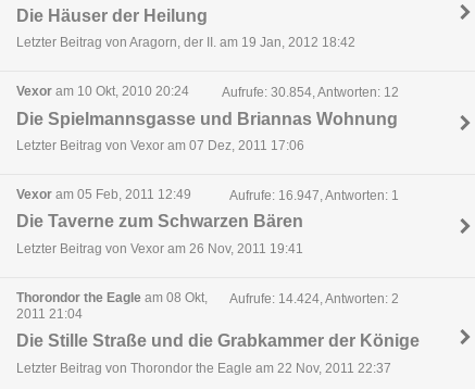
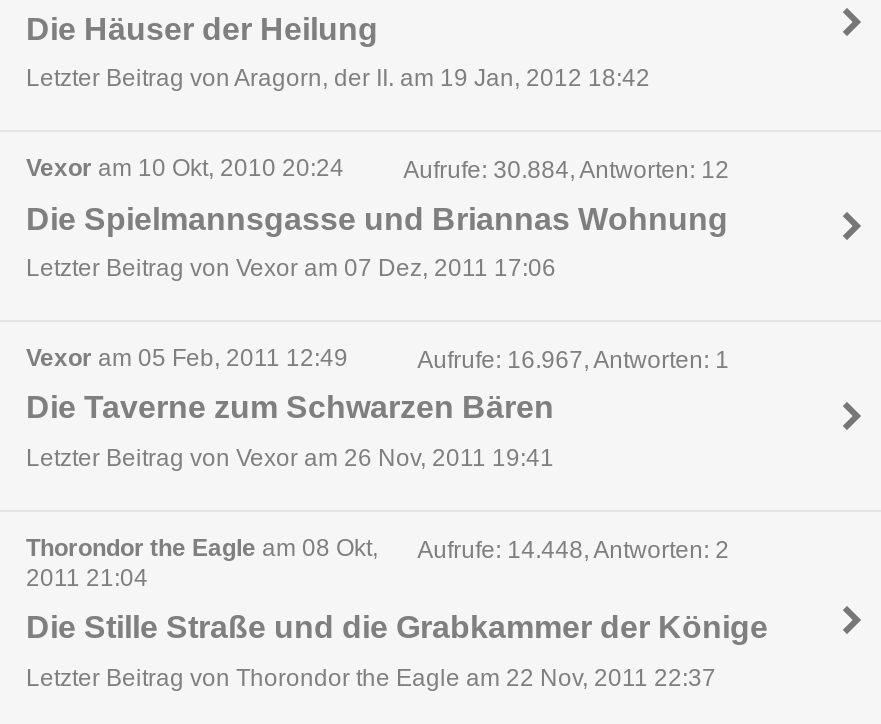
- Aufrufe: 30.854, Antworten: 12
+ Aufrufe: 30.884, Antworten: 12

- Aufrufe: 16.947, Antworten: 1
+ Aufrufe: 16.967, Antworten: 1

- Aufrufe: 14.424, Antworten: 2
+ Aufrufe: 14.448, Antworten: 2
